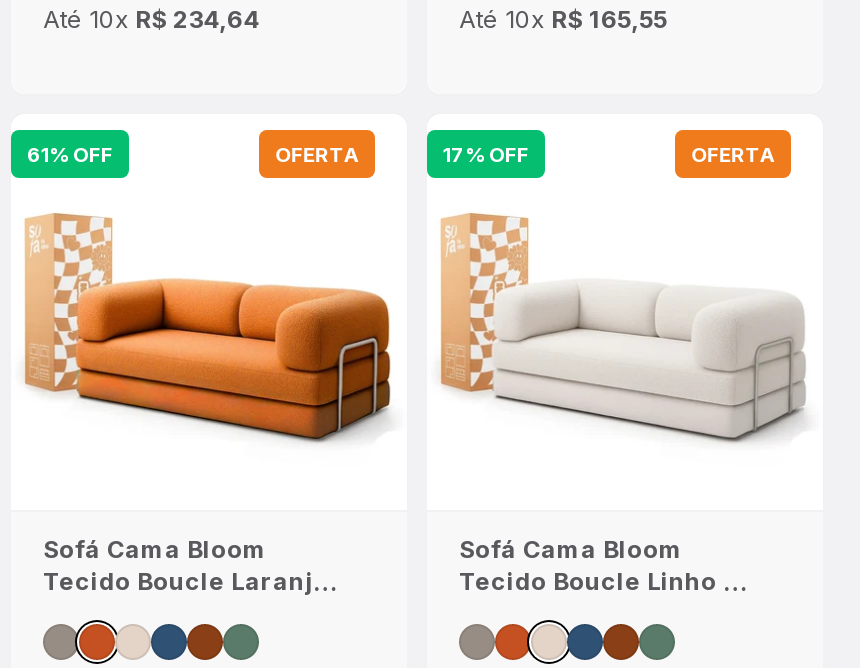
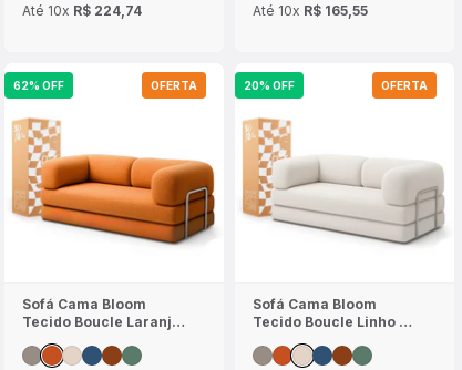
- Até 10x R$ 234,64
+ Até 10x R$ 224,74

- 61% OFF
+ 62% OFF

- 17% OFF
+ 20% OFF
